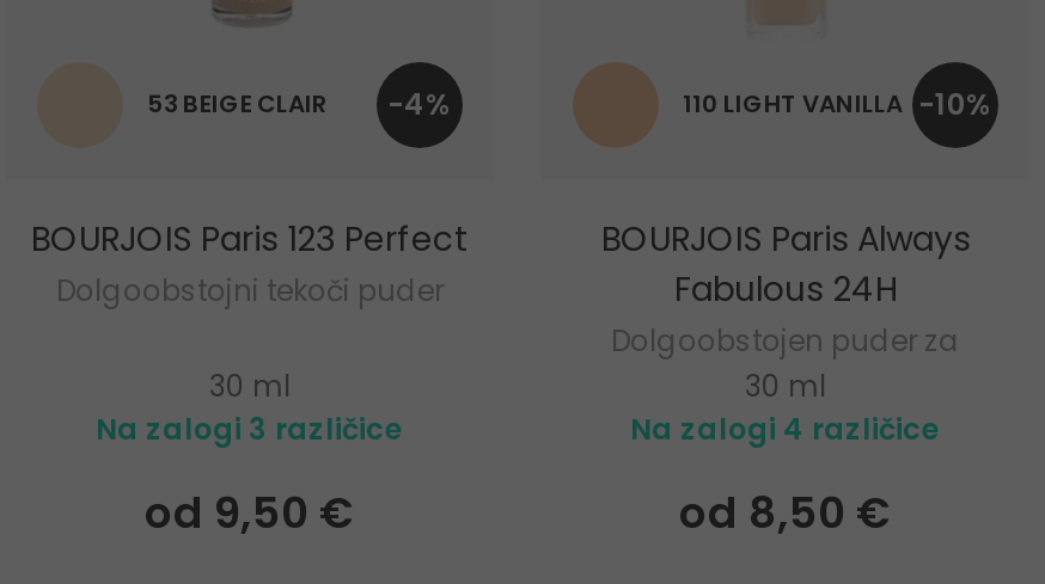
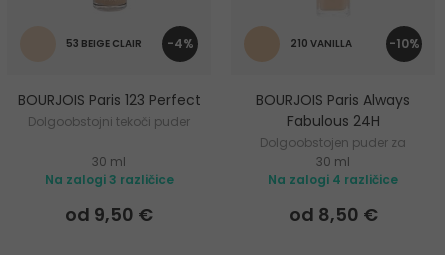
- 110 LIGHT VANILLA
+ 210 VANILLA
